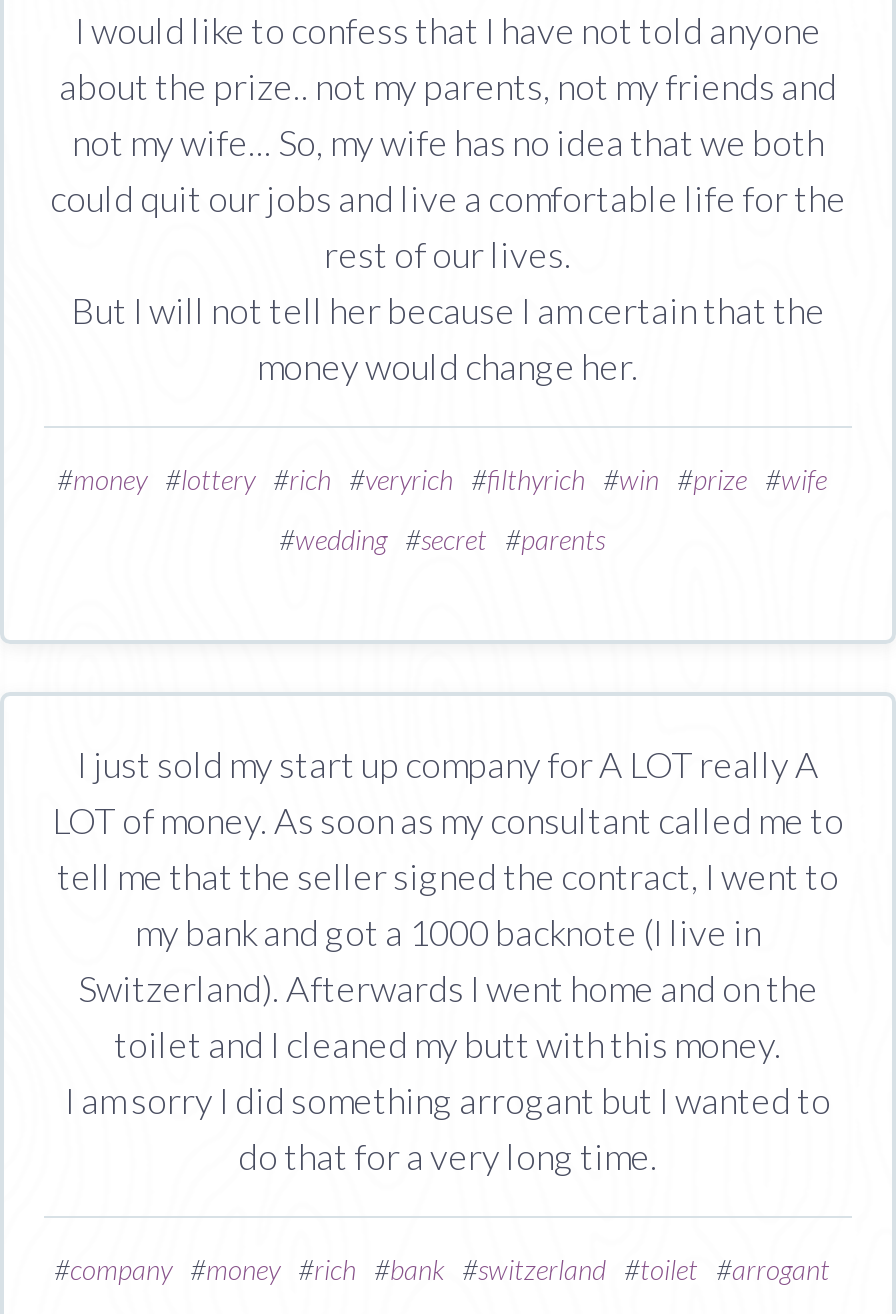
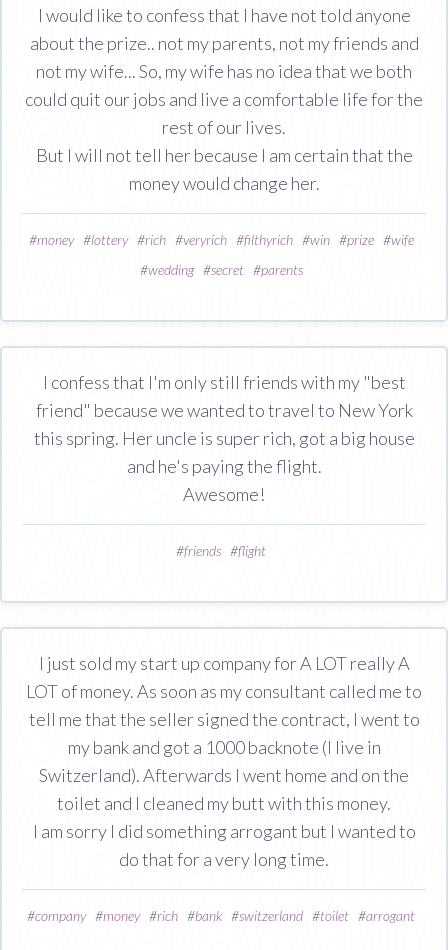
+ I confess that I'm only still friends with my "best
+ friend" because we wanted to travel to New York
+ this spring. Her uncle is super rich, got a big house
+ and he's paying the flight.
+ Awesome!
+ #friends #flight
